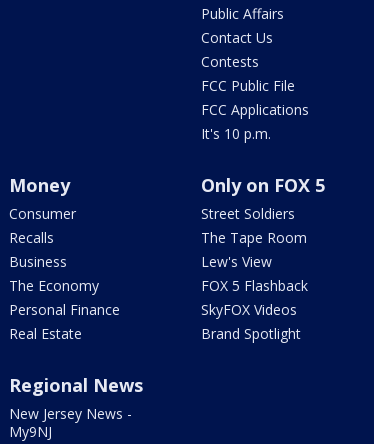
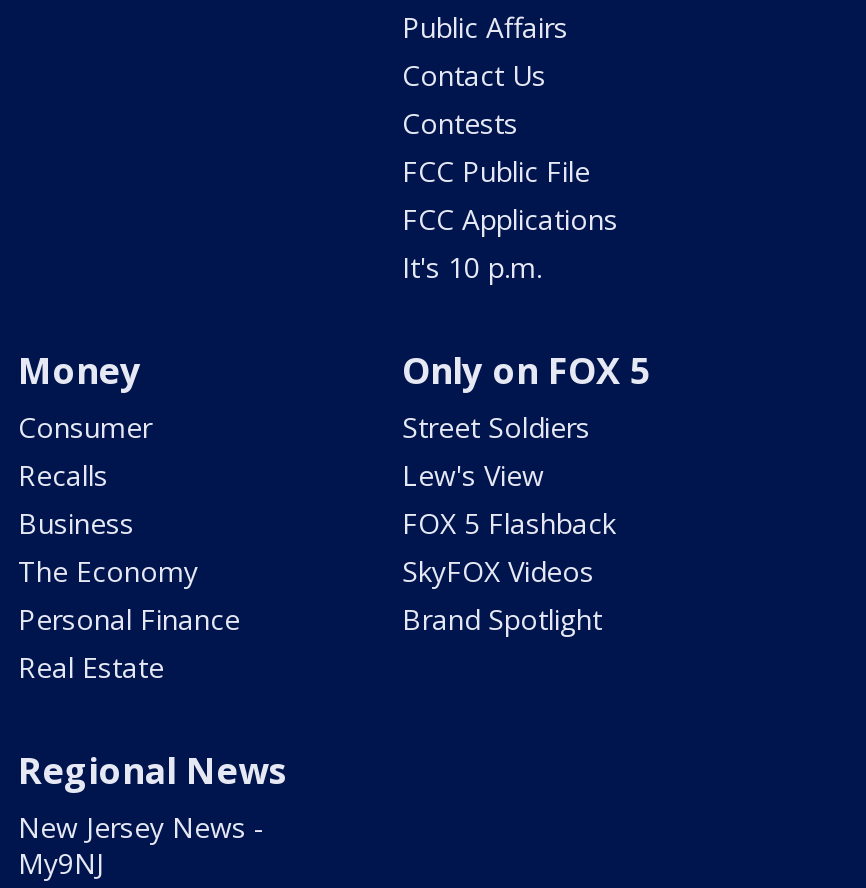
- The Tape Room

moved up: Lew's View | FOX 5 Flashback | SkyFOX Videos | Brand Spotlight
